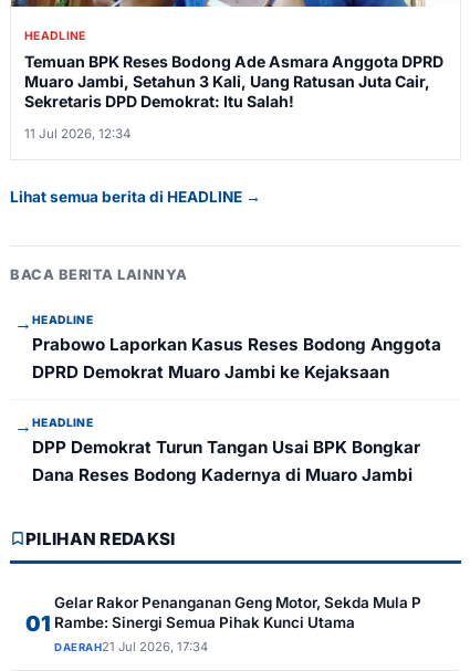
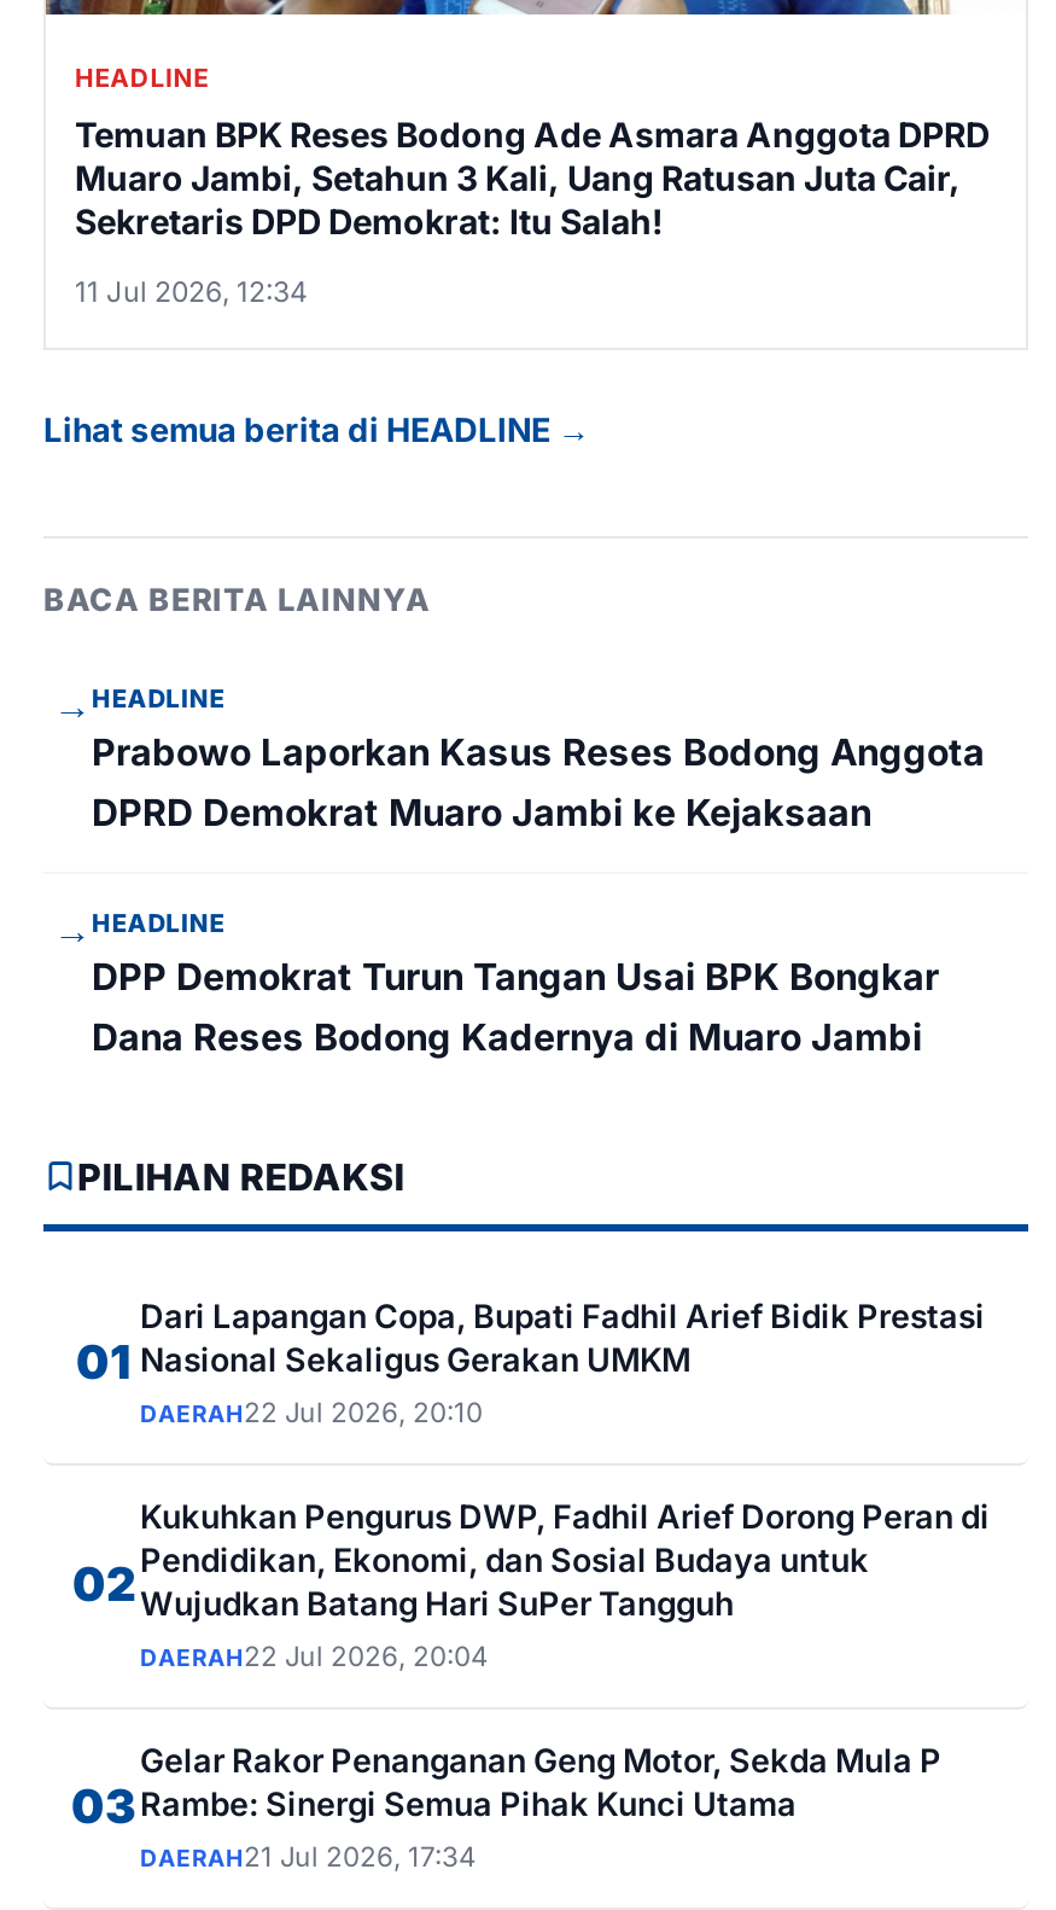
+ Dari Lapangan Copa, Bupati Fadhil Arief Bidik Prestasi
+ Nasional Sekaligus Gerakan UMKM
+ DAERAH22 Jul 2026, 20:10
+ 02

+ Kukuhkan Pengurus DWP, Fadhil Arief Dorong Peran di
+ Pendidikan, Ekonomi, dan Sosial Budaya untuk
+ Wujudkan Batang Hari SuPer Tangguh
+ DAERAH22 Jul 2026, 20:04
+ 03
